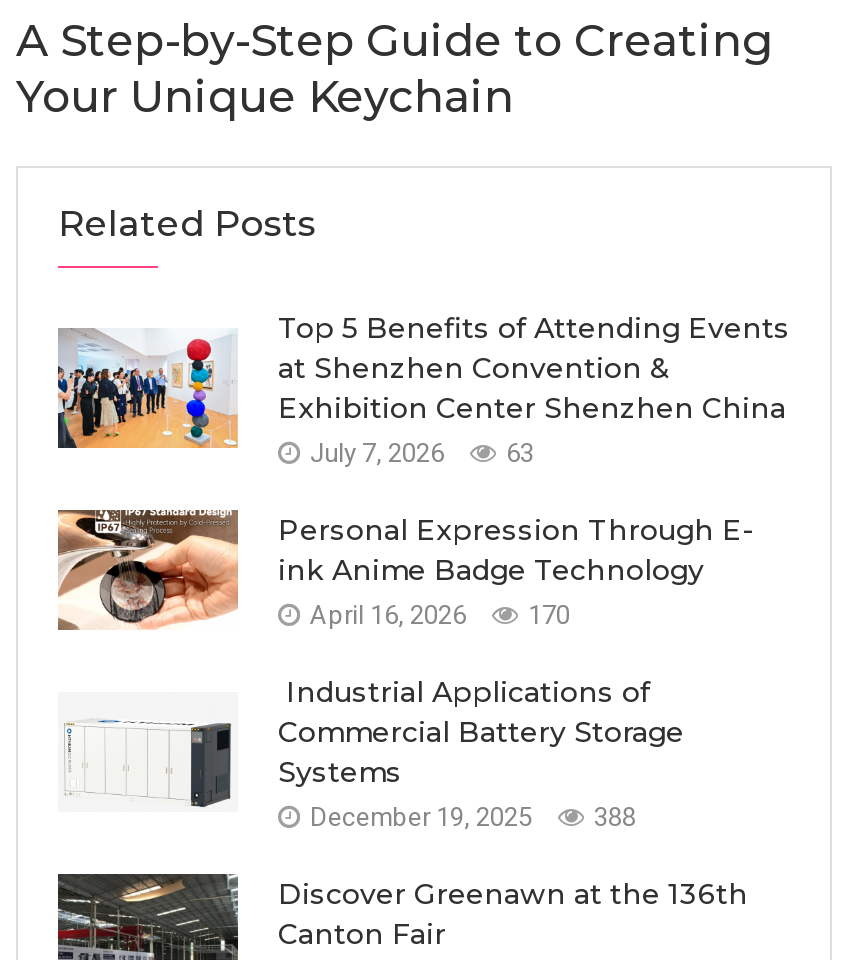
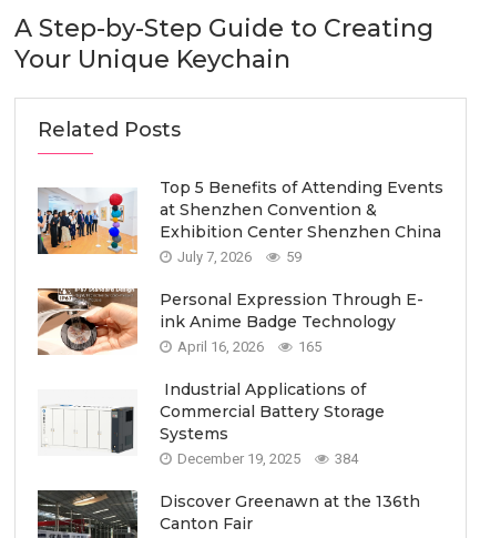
- 63
+ 59

- 170
+ 165

- 388
+ 384
